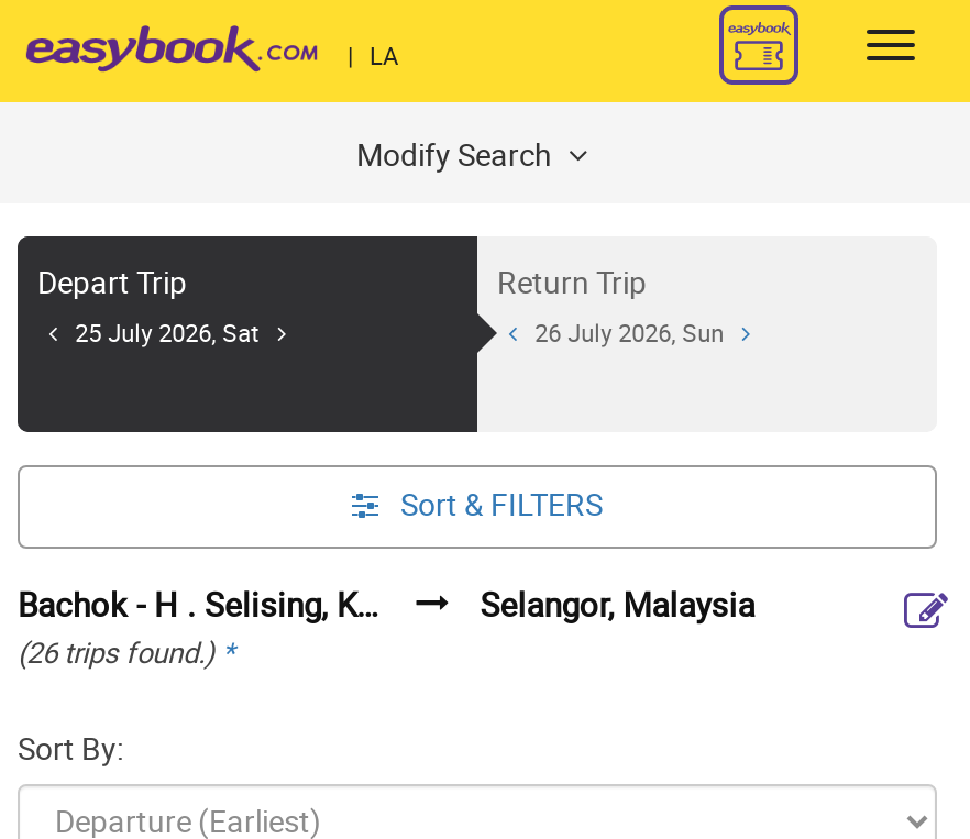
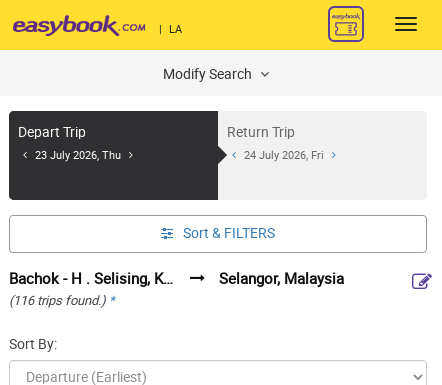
- 25 July 2026, Sat
+ 23 July 2026, Thu

- 26 July 2026, Sun
+ 24 July 2026, Fri

- (26 trips found.) *
+ (116 trips found.) *
